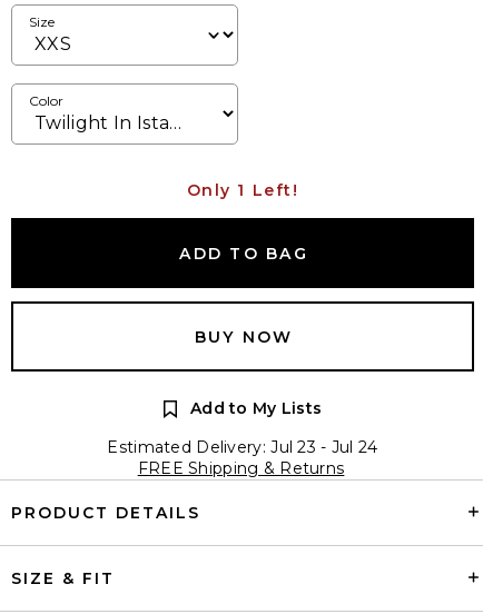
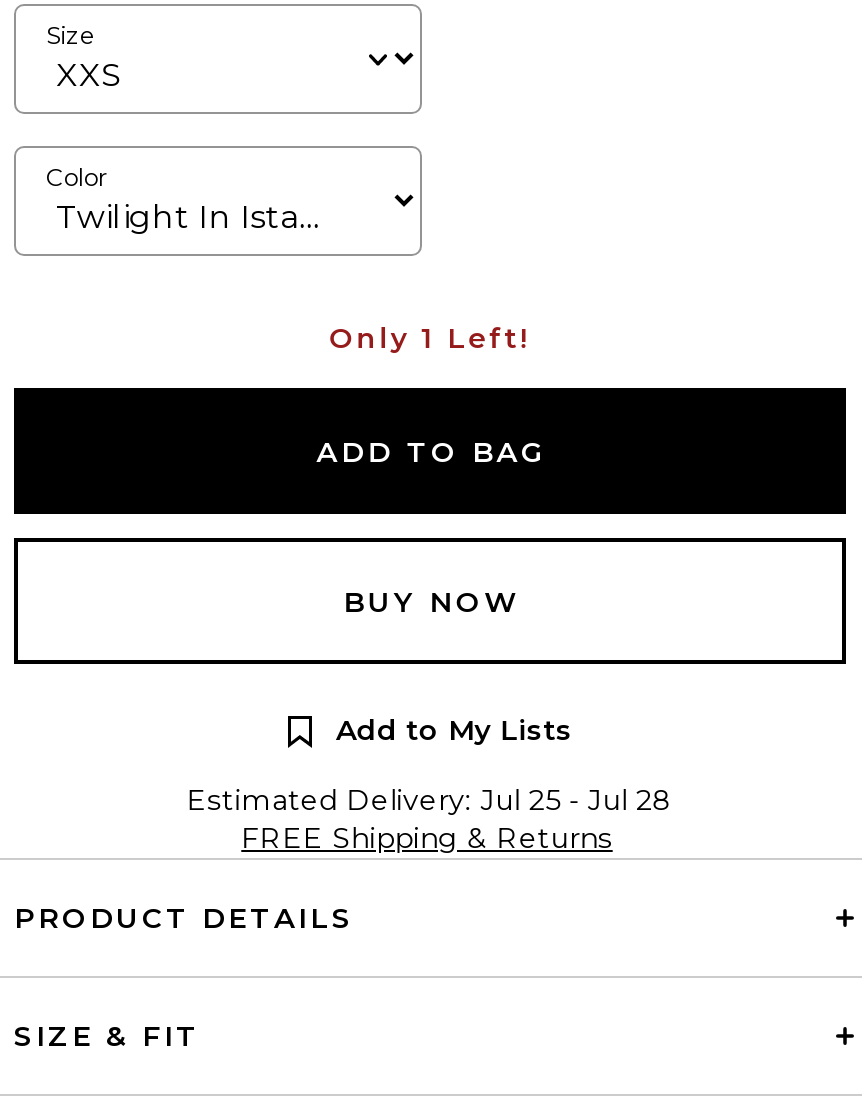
- Estimated Delivery: Jul 23 - Jul 24
+ Estimated Delivery: Jul 25 - Jul 28
